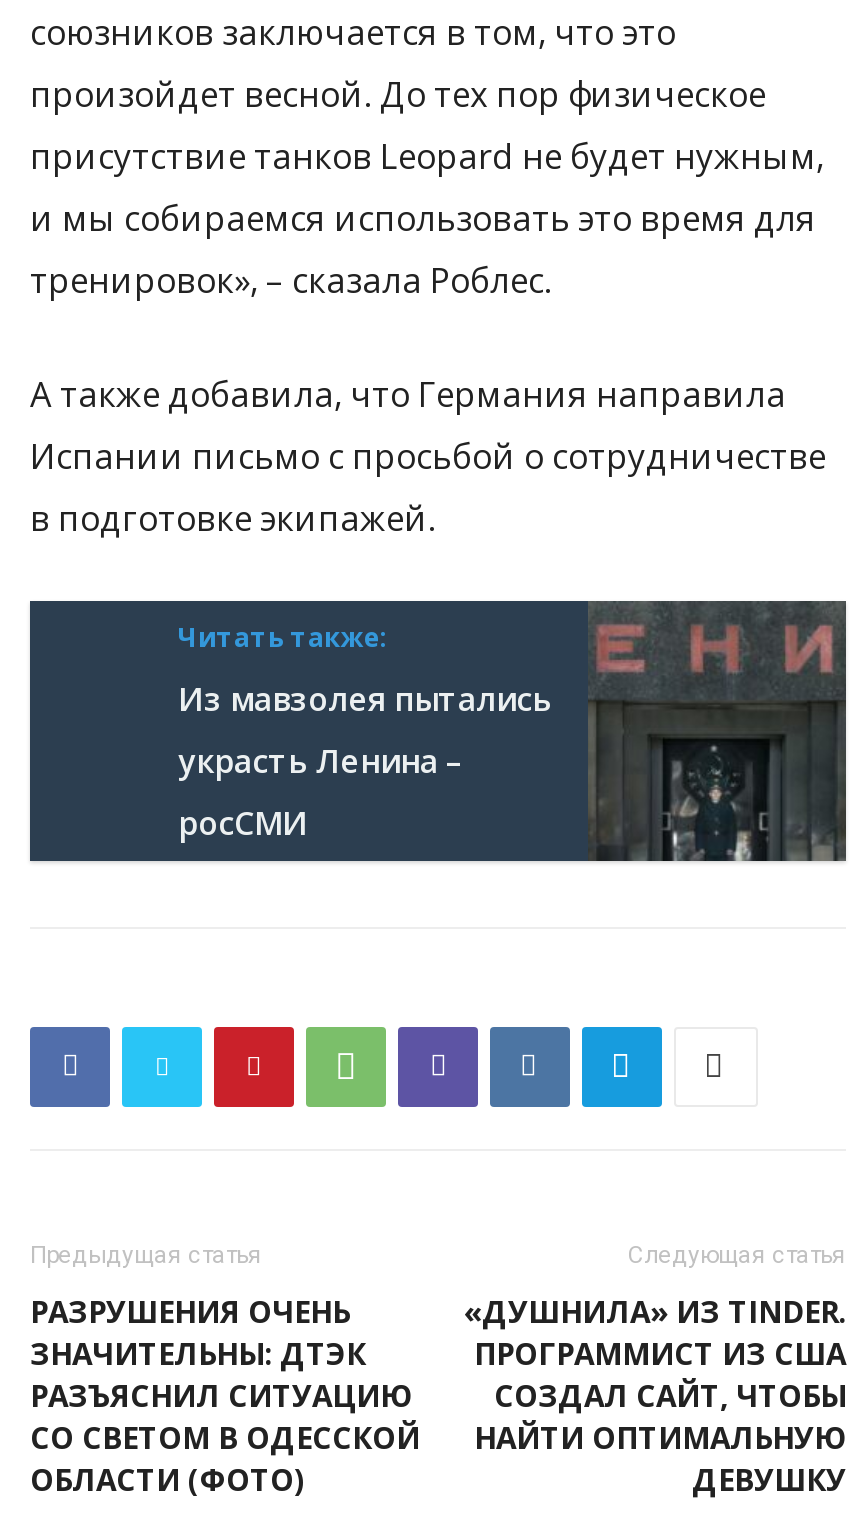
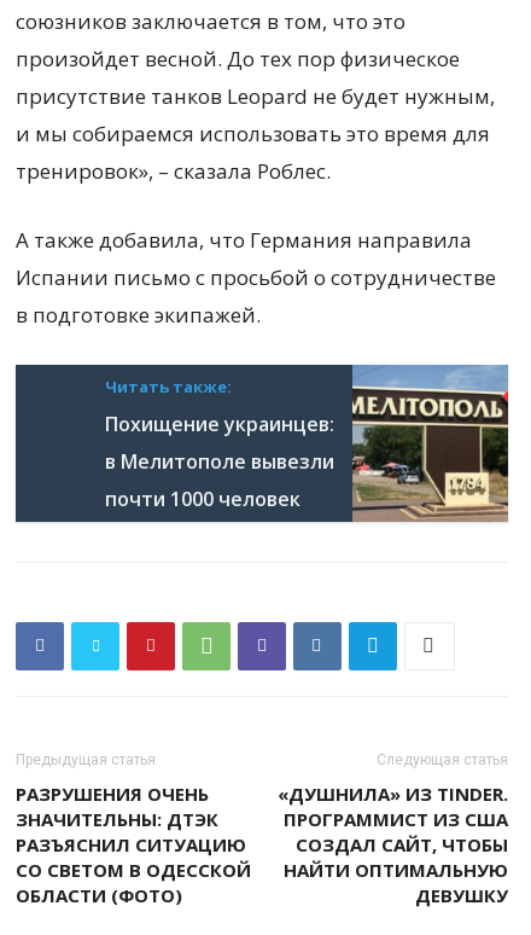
- [image]
- Из мавзолея пытались
- украсть Ленина –
- росСМИ
+ [image]
+ Похищение украинцев:
+ в Мелитополе вывезли
+ почти 1000 человек
